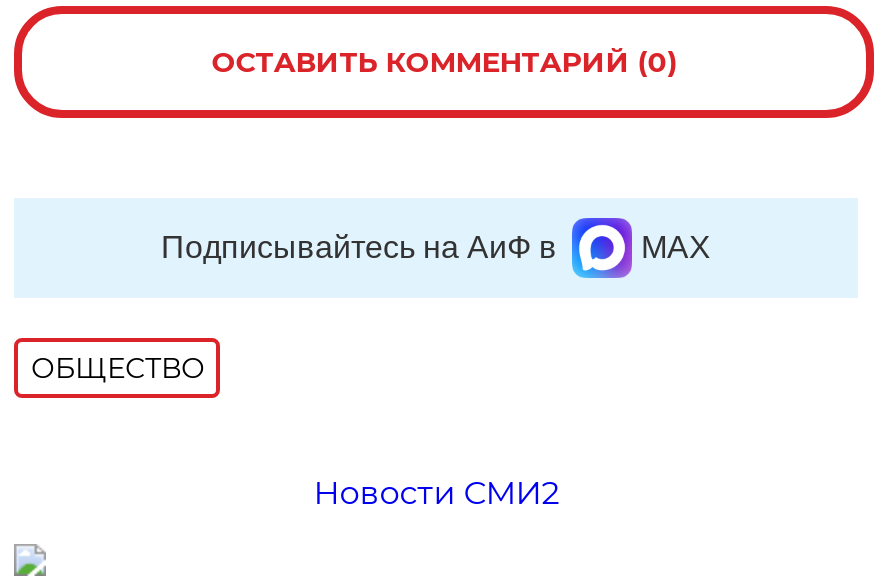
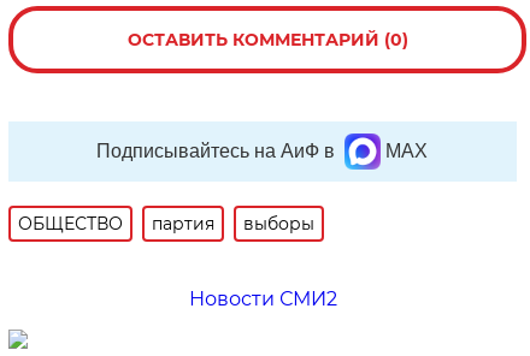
+ партия
+ выборы
